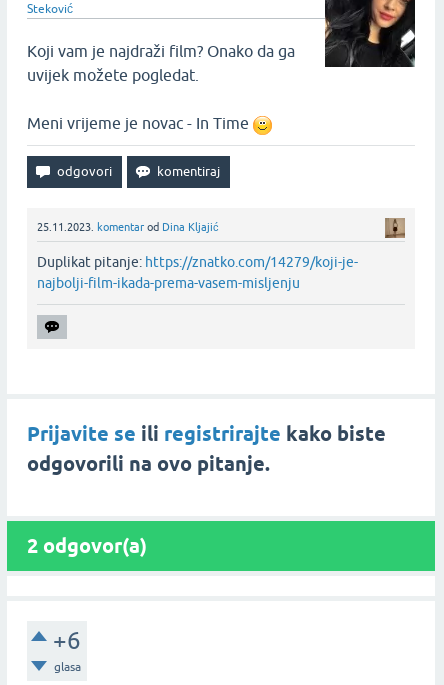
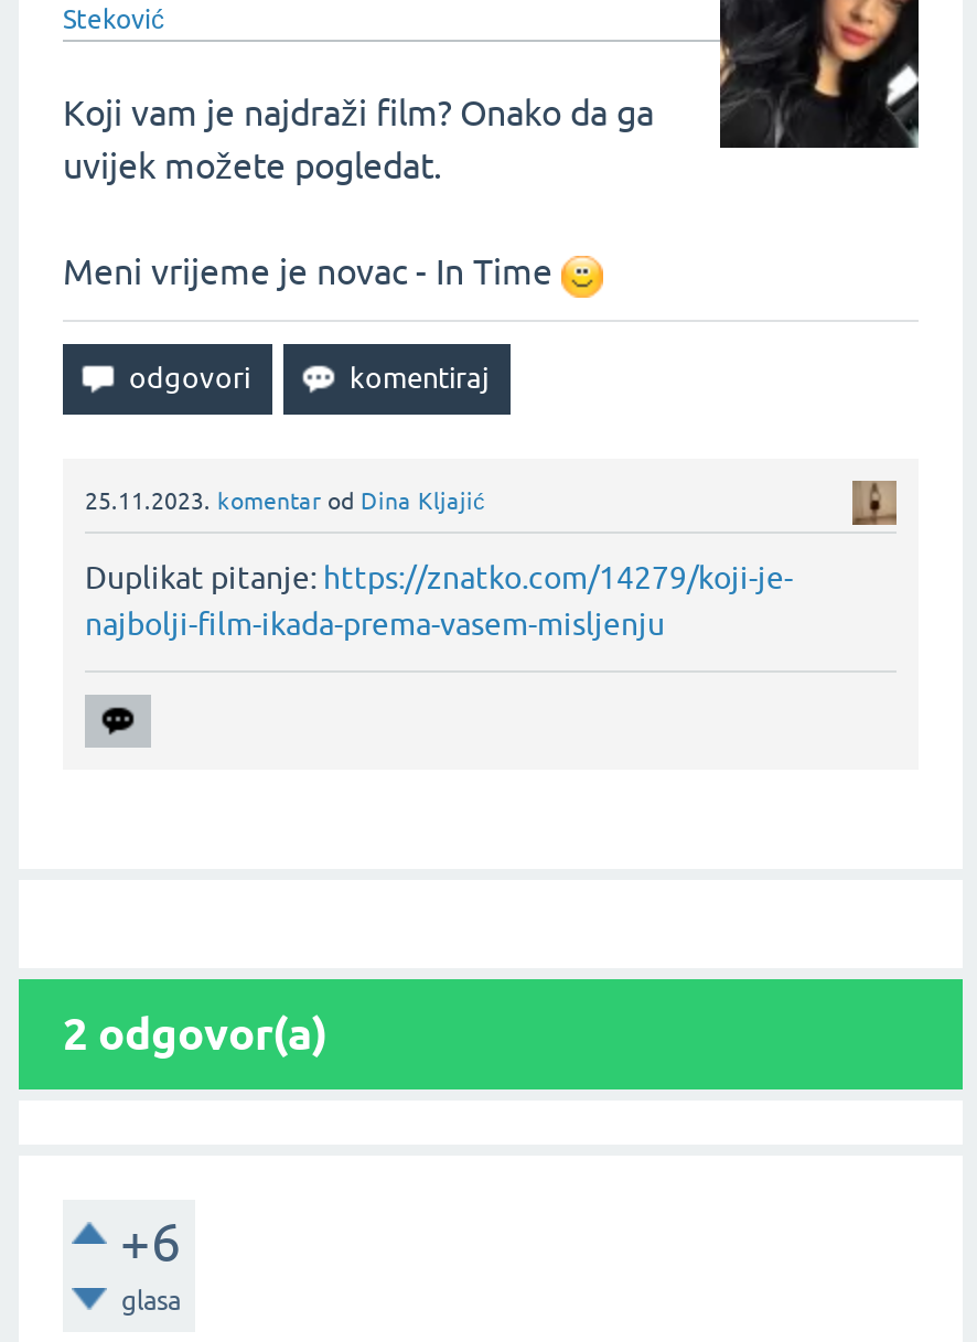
- Prijavite se ili registrirajte kako biste
- odgovorili na ovo pitanje.
